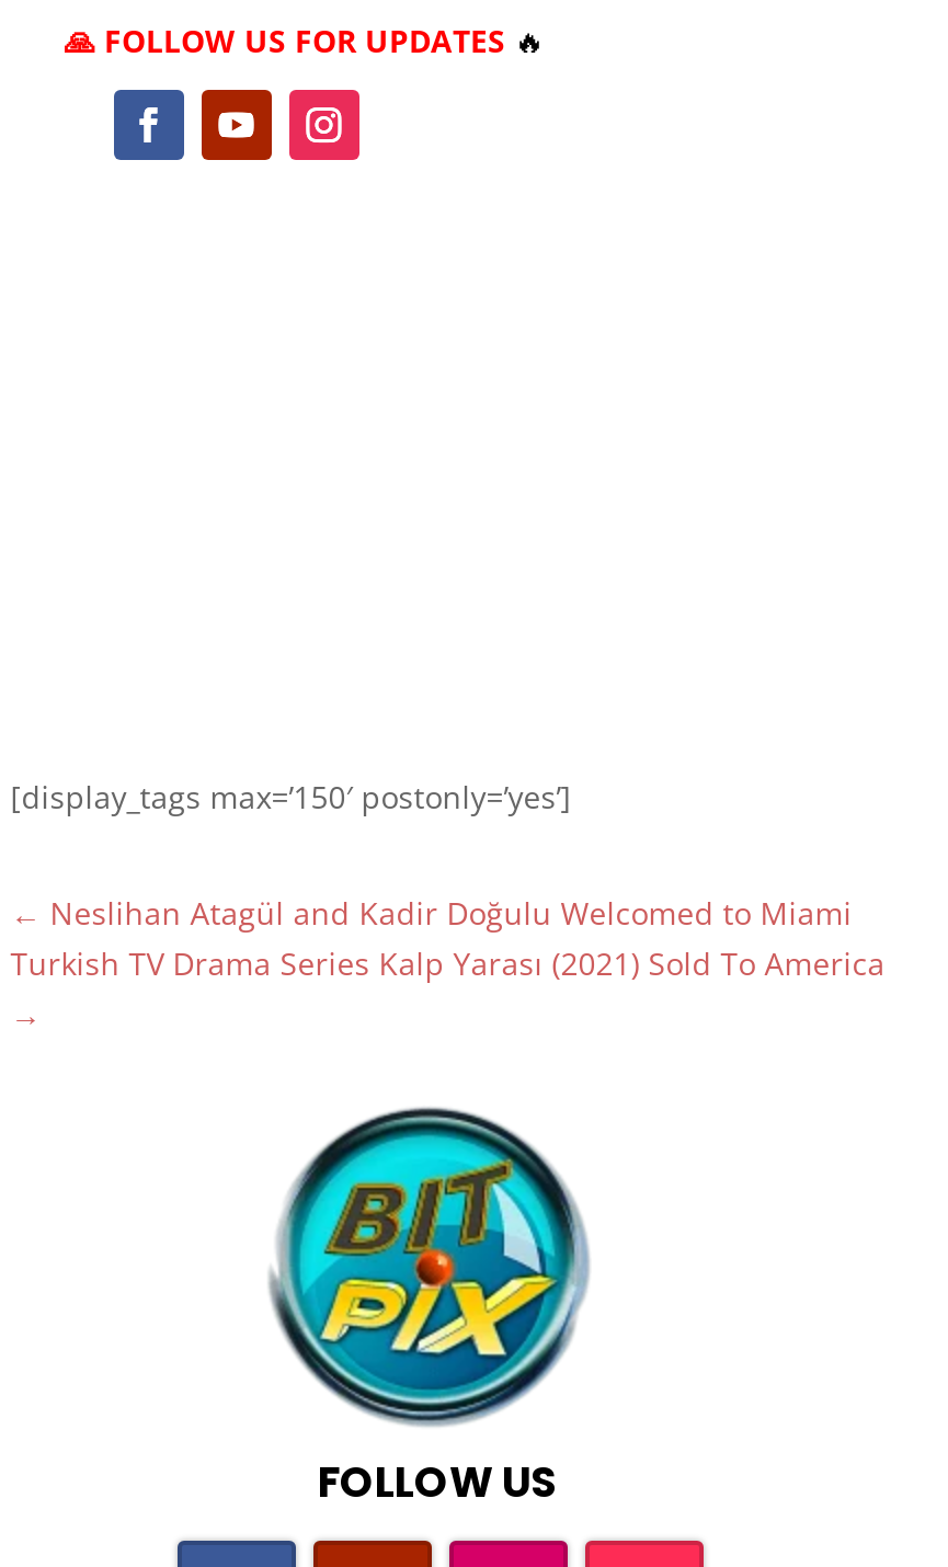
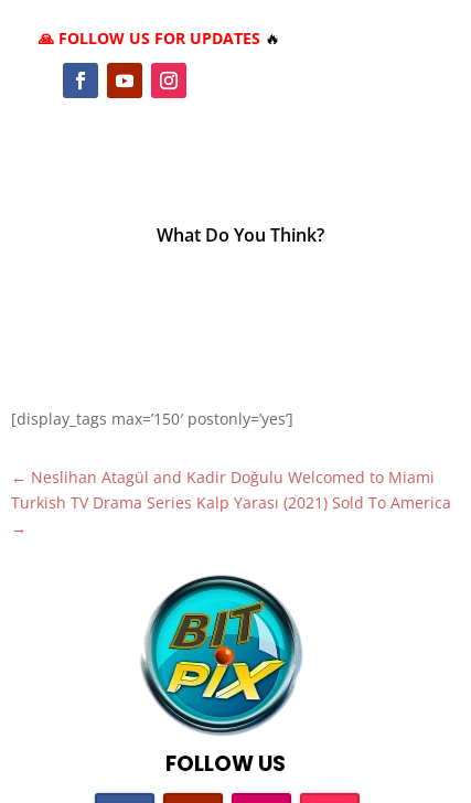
+ What Do You Think?
